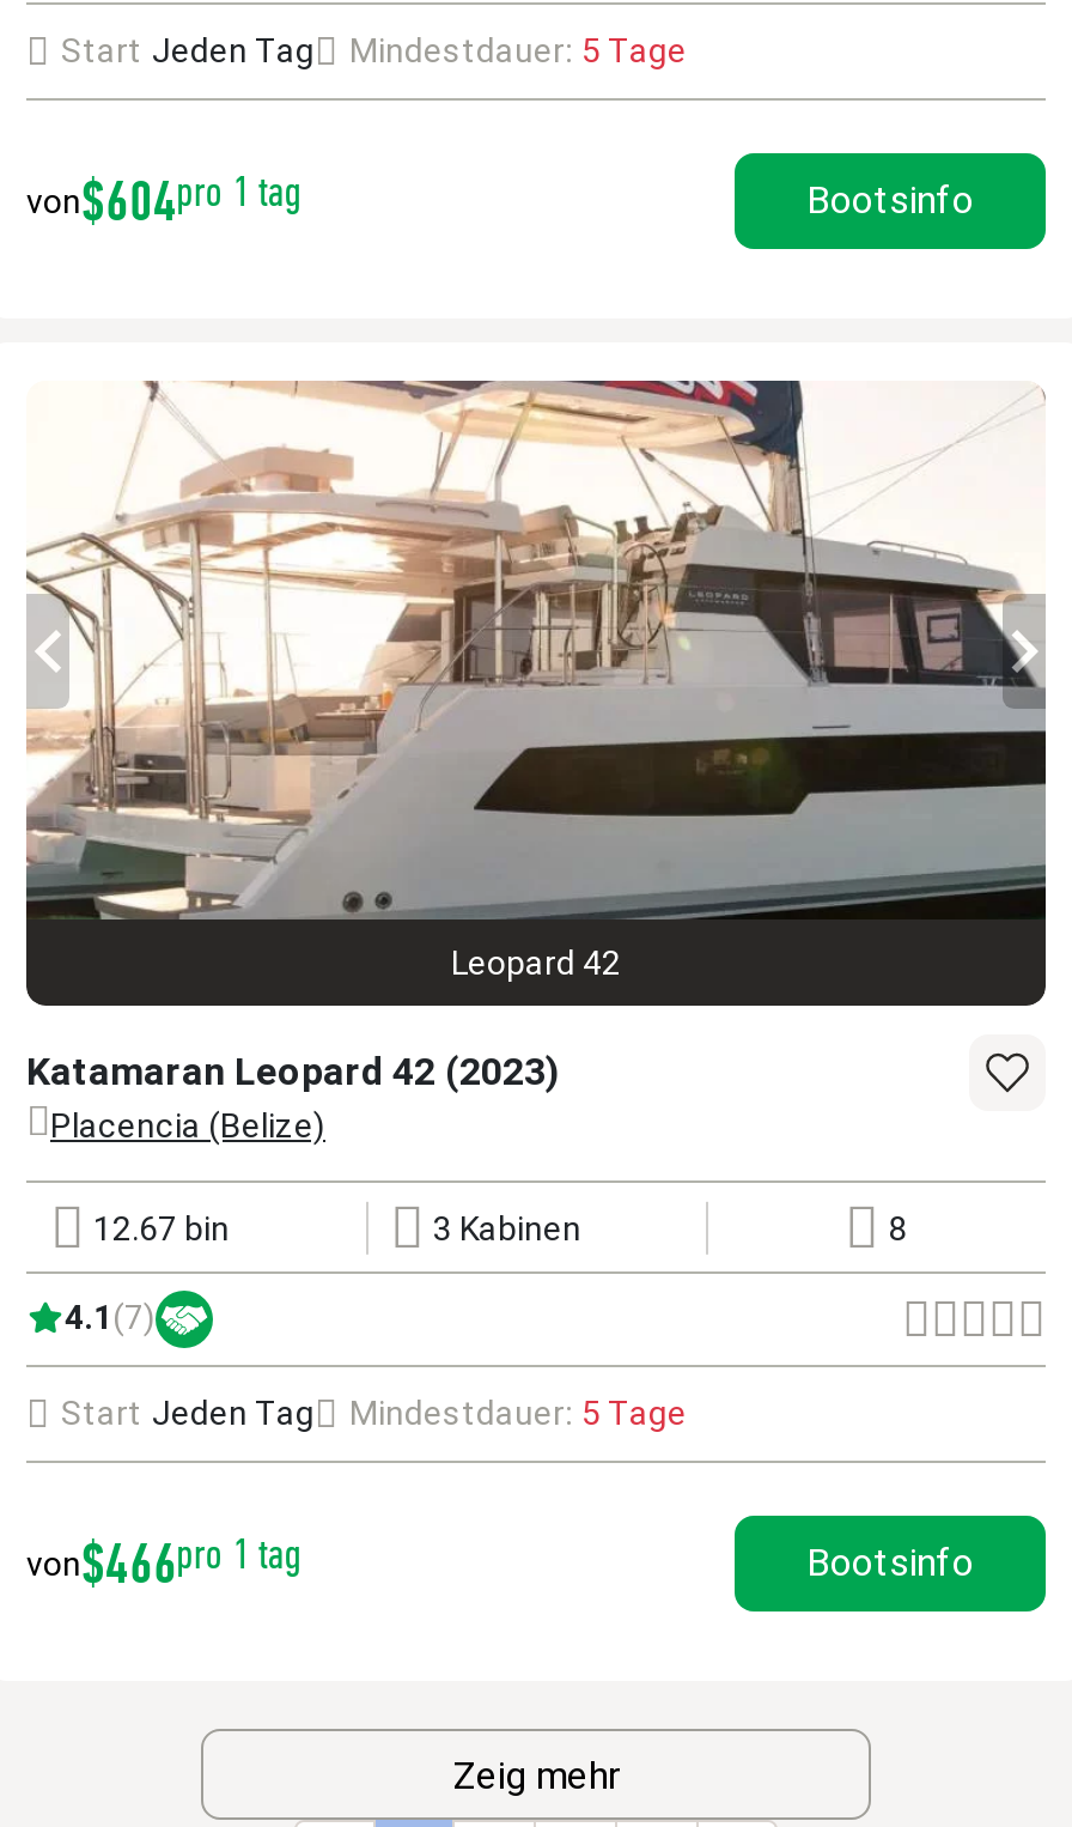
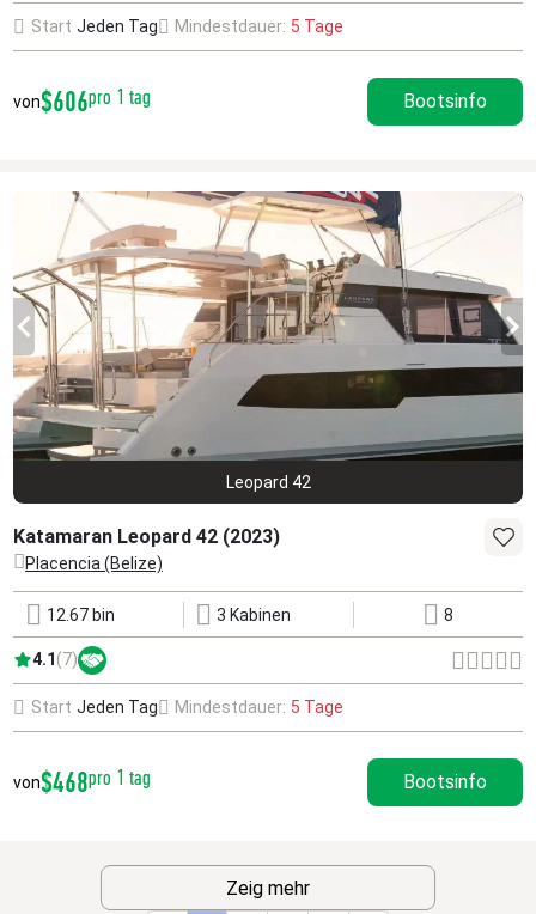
- von$604pro 1 tag
+ von$606pro 1 tag

- von$466pro 1 tag
+ von$468pro 1 tag
